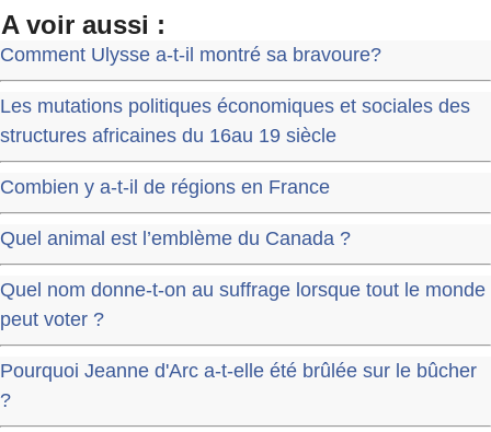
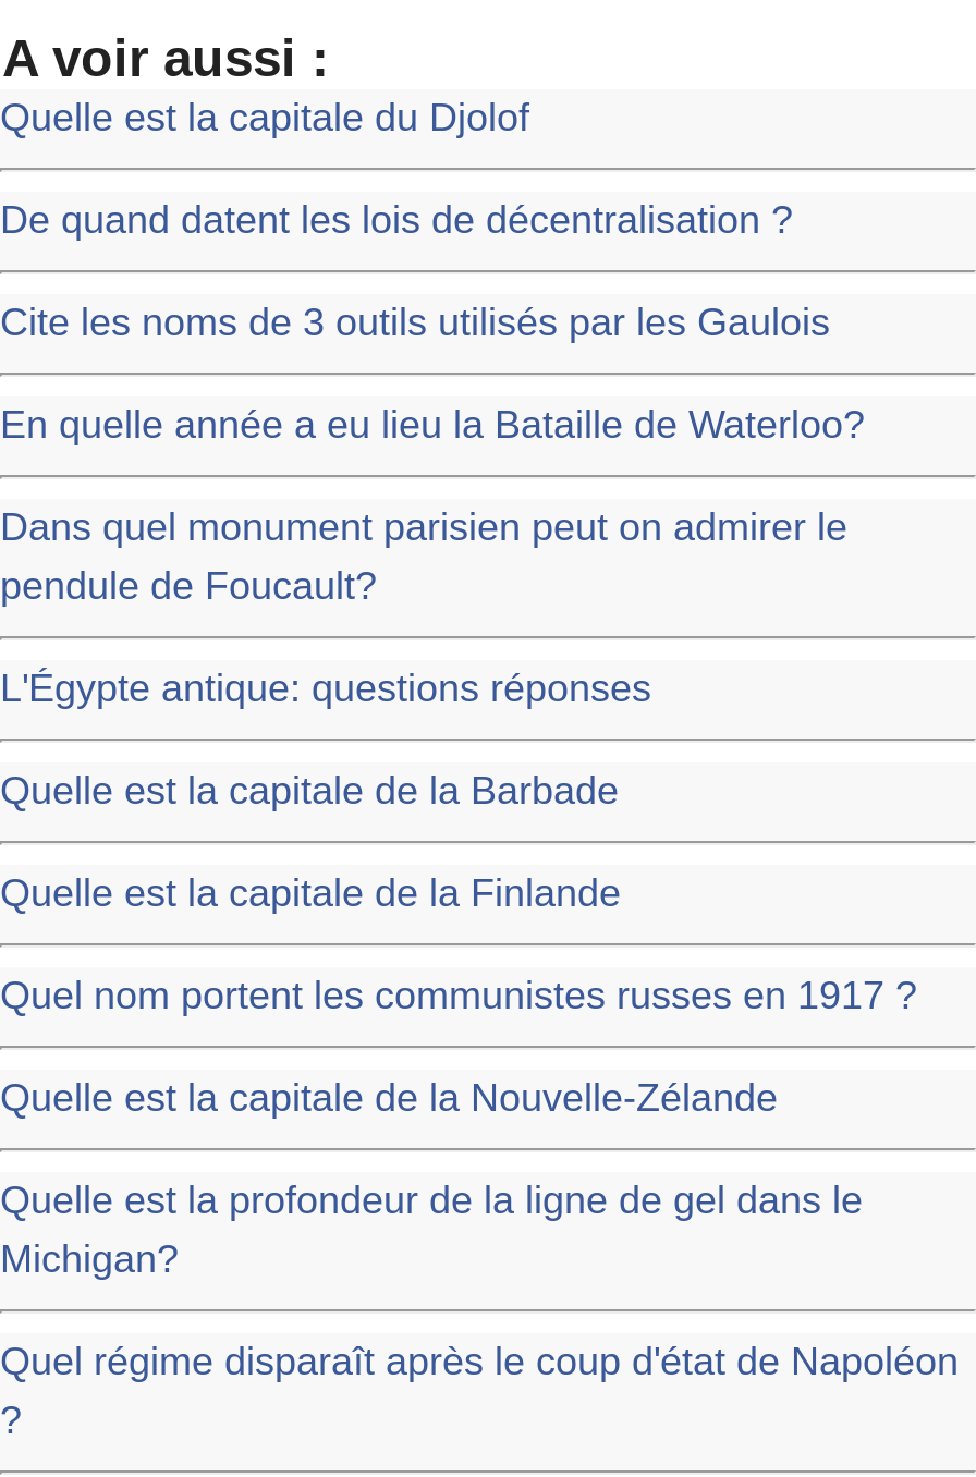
- Comment Ulysse a-t-il montré sa bravoure?
- Les mutations politiques économiques et sociales des
- structures africaines du 16au 19 siècle
- Combien y a-t-il de régions en France
- Quel animal est l’emblème du Canada ?
- Quel nom donne-t-on au suffrage lorsque tout le monde
- peut voter ?
- Pourquoi Jeanne d'Arc a-t-elle été brûlée sur le bûcher
+ Quelle est la capitale du Djolof
+ De quand datent les lois de décentralisation ?
+ Cite les noms de 3 outils utilisés par les Gaulois
+ En quelle année a eu lieu la Bataille de Waterloo?
+ Dans quel monument parisien peut on admirer le
+ pendule de Foucault?
+ L'Égypte antique: questions réponses
+ Quelle est la capitale de la Barbade
+ Quelle est la capitale de la Finlande
+ Quel nom portent les communistes russes en 1917 ?
+ Quelle est la capitale de la Nouvelle-Zélande
+ Quelle est la profondeur de la ligne de gel dans le
+ Michigan?
+ Quel régime disparaît après le coup d'état de Napoléon
